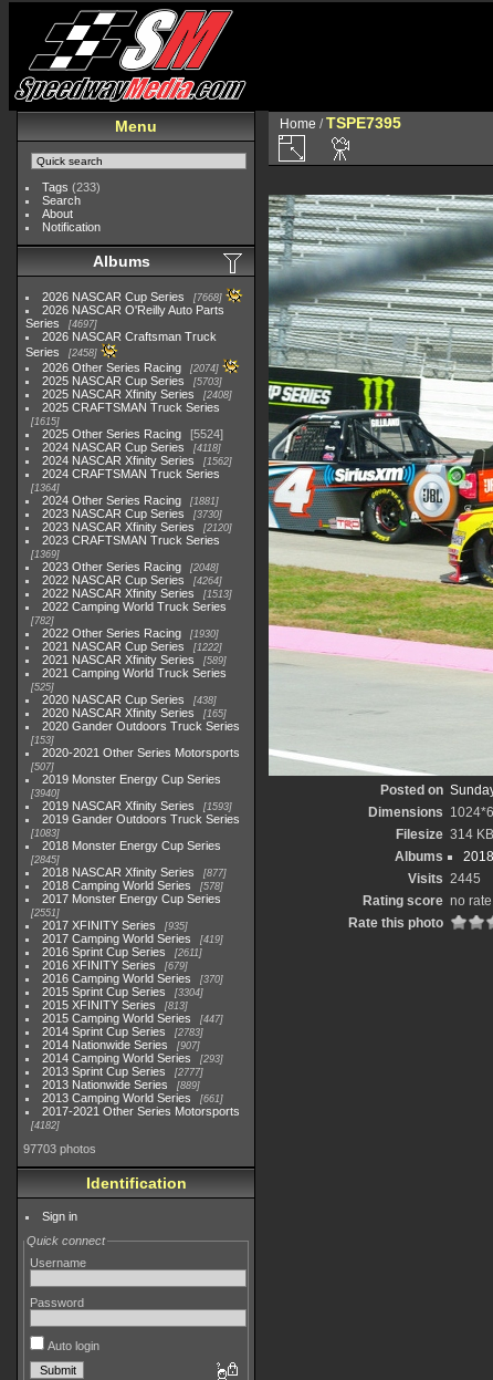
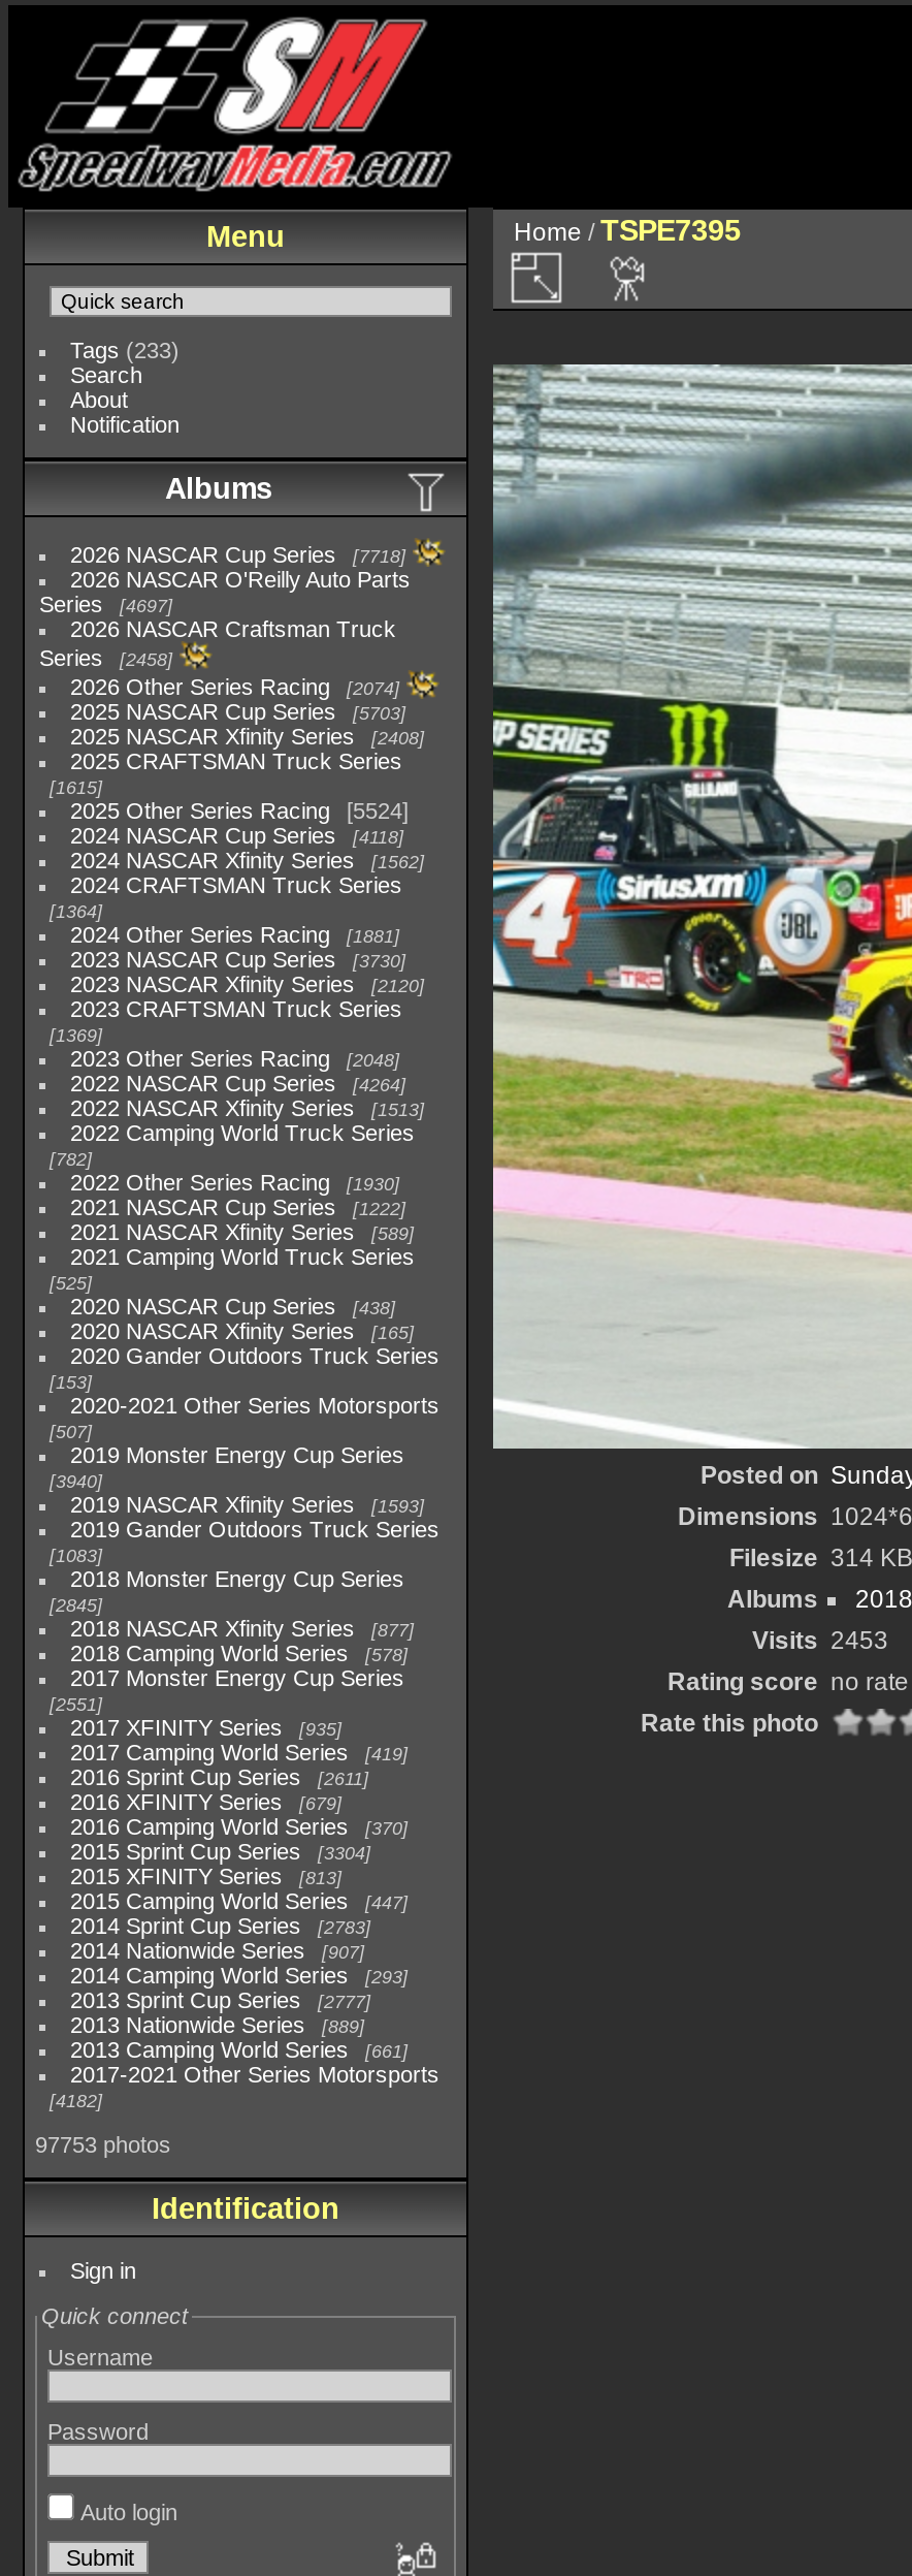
- 2026 NASCAR Cup Series 7668
+ 2026 NASCAR Cup Series 7718

- Visits 2445
+ Visits 2453

- 97703 photos
+ 97753 photos
